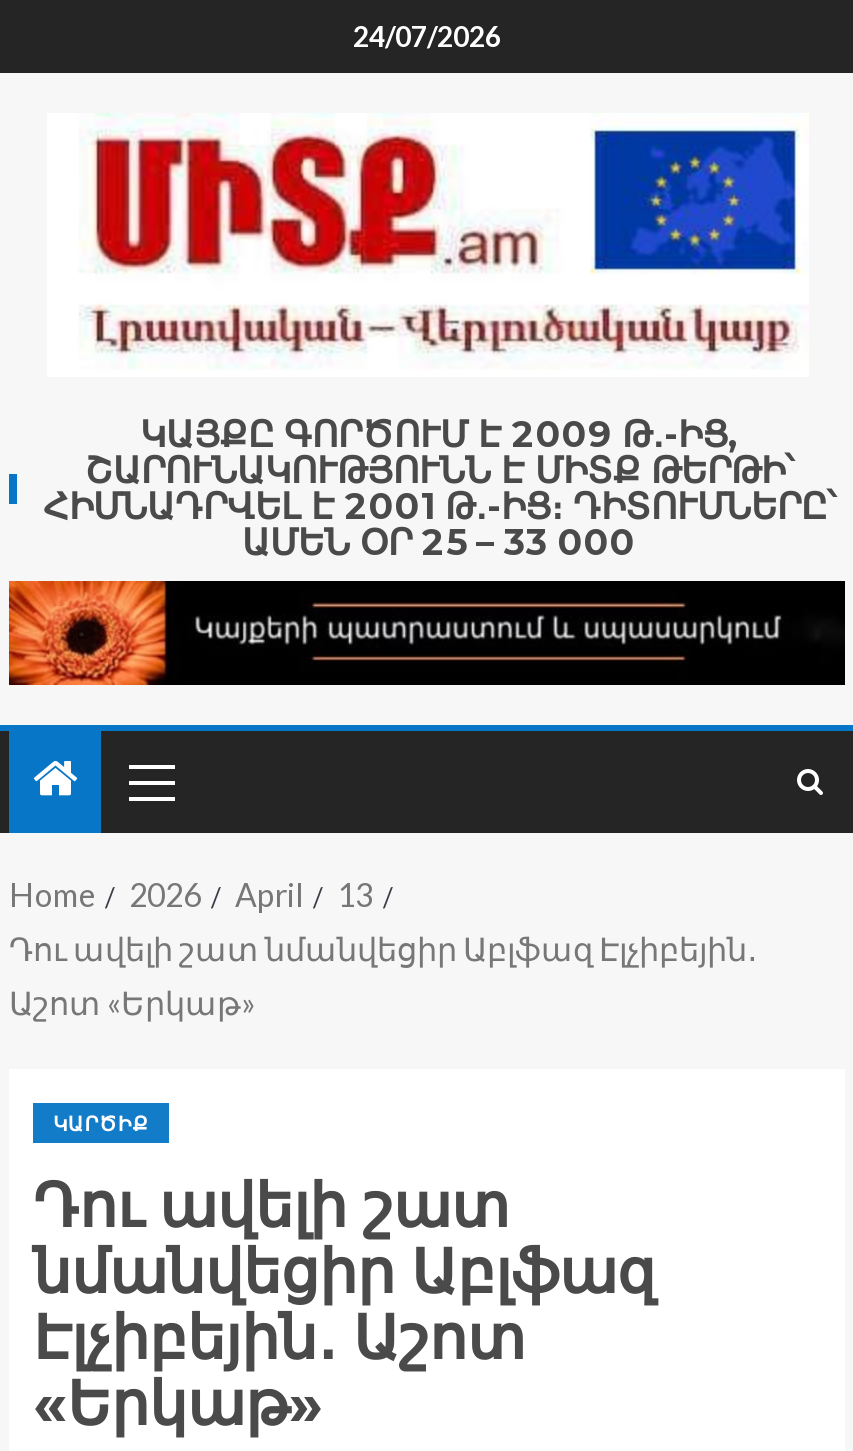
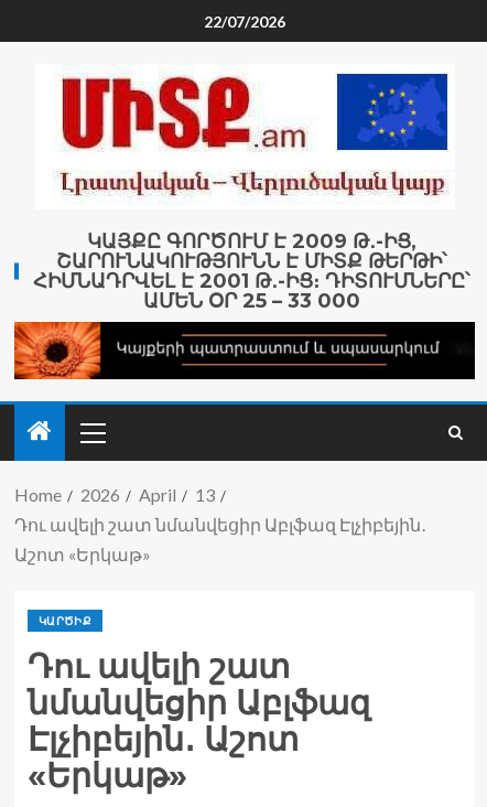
- 24/07/2026
+ 22/07/2026
